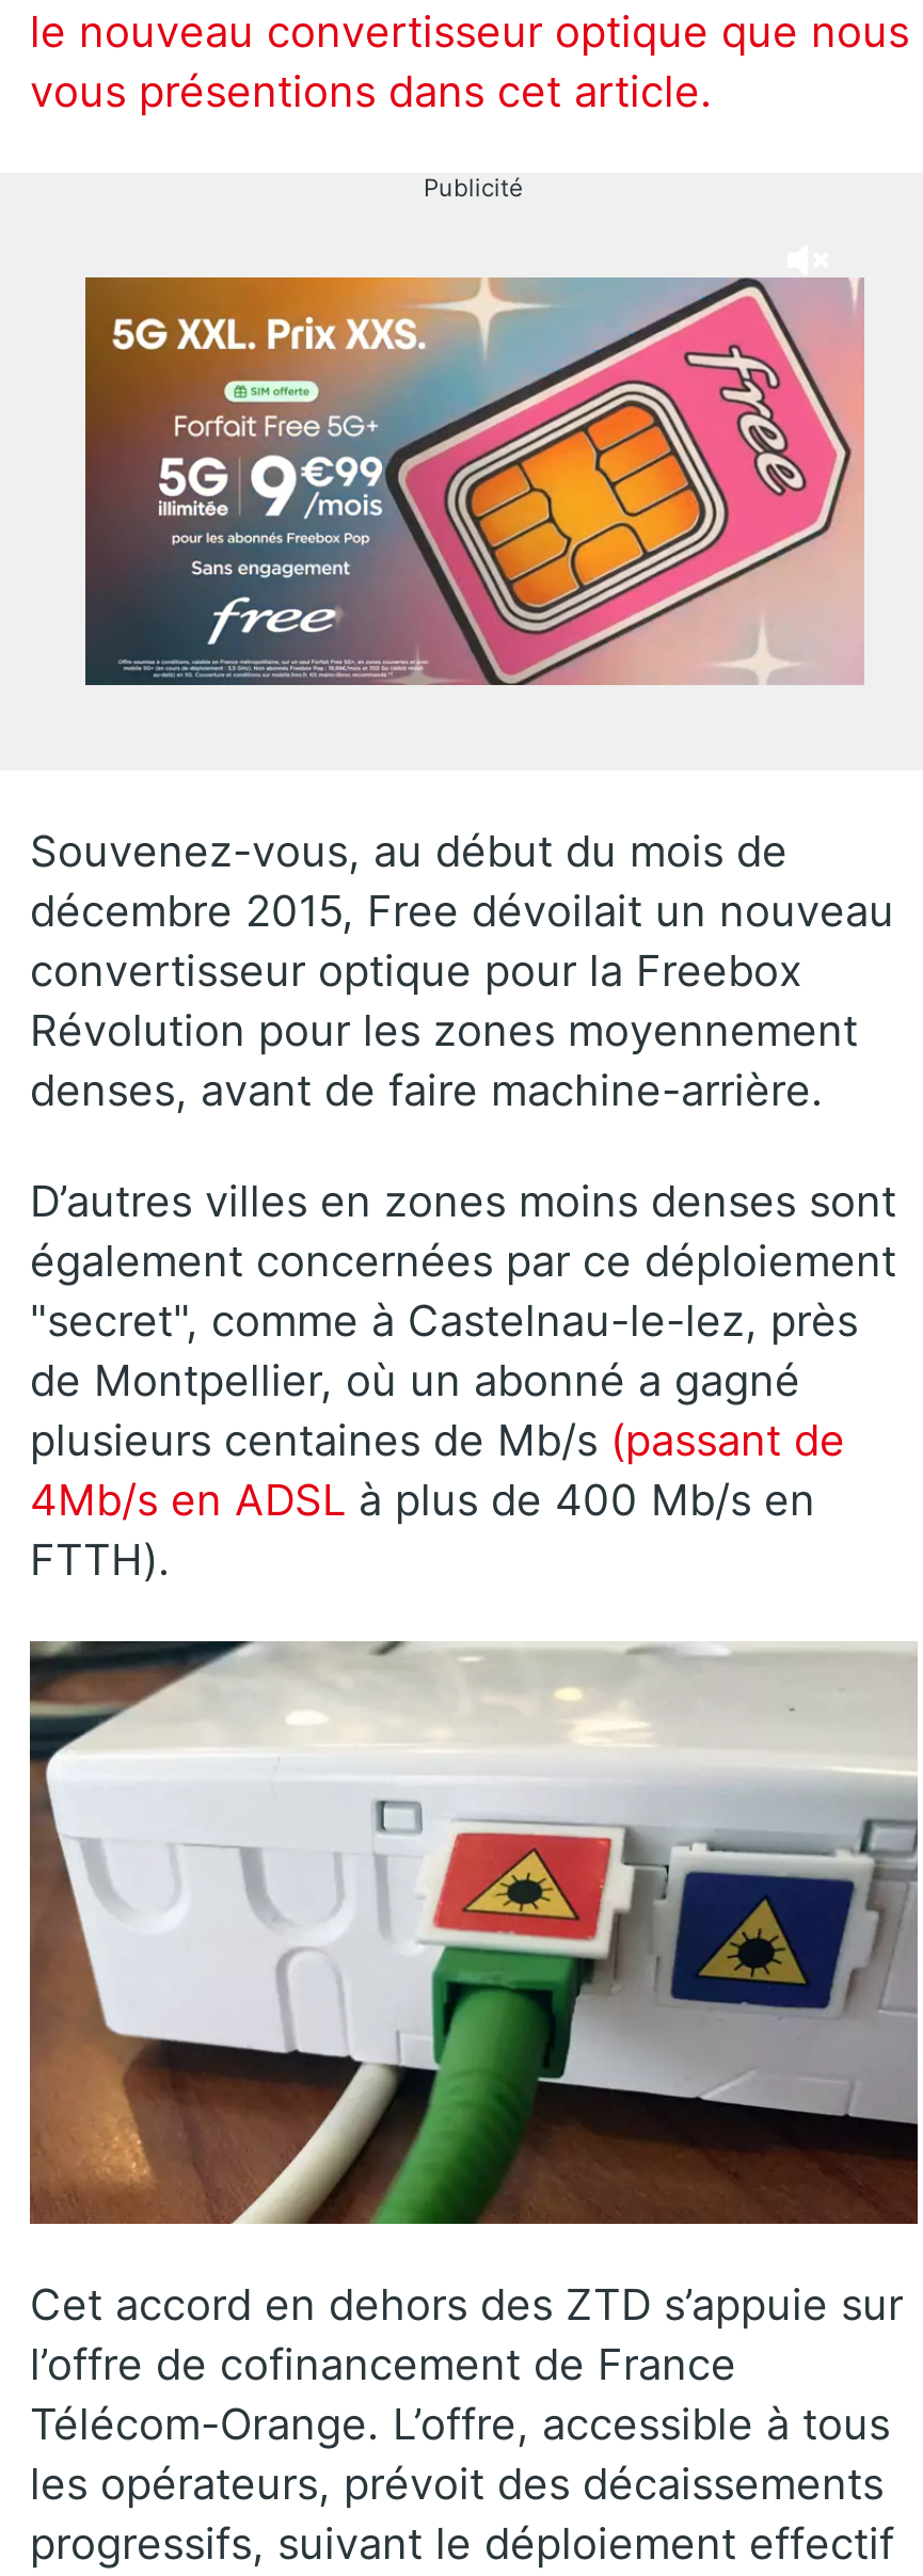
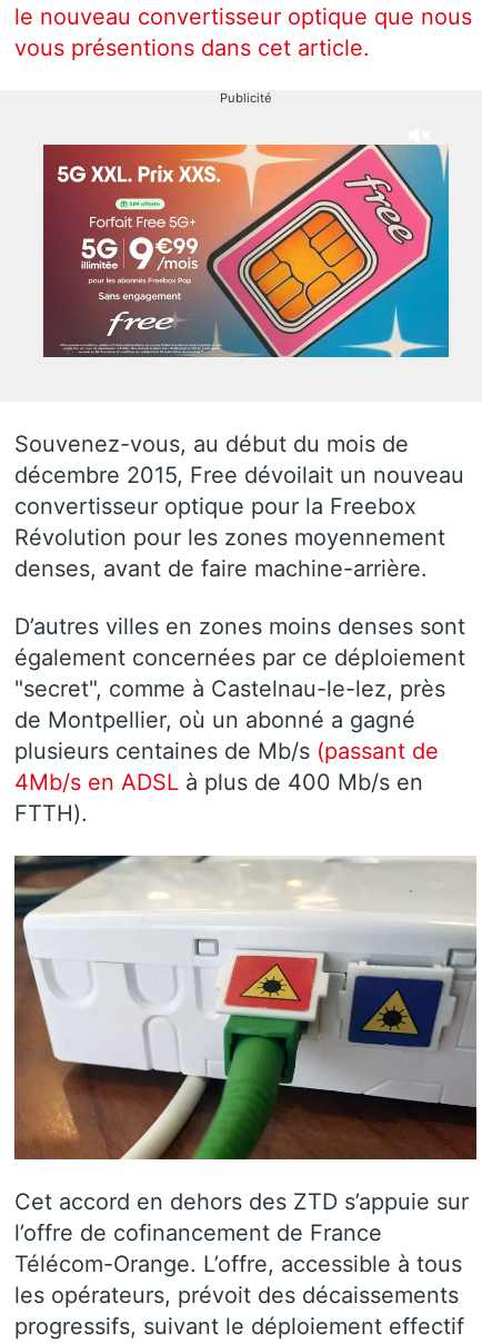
- [image]
+ [image]
